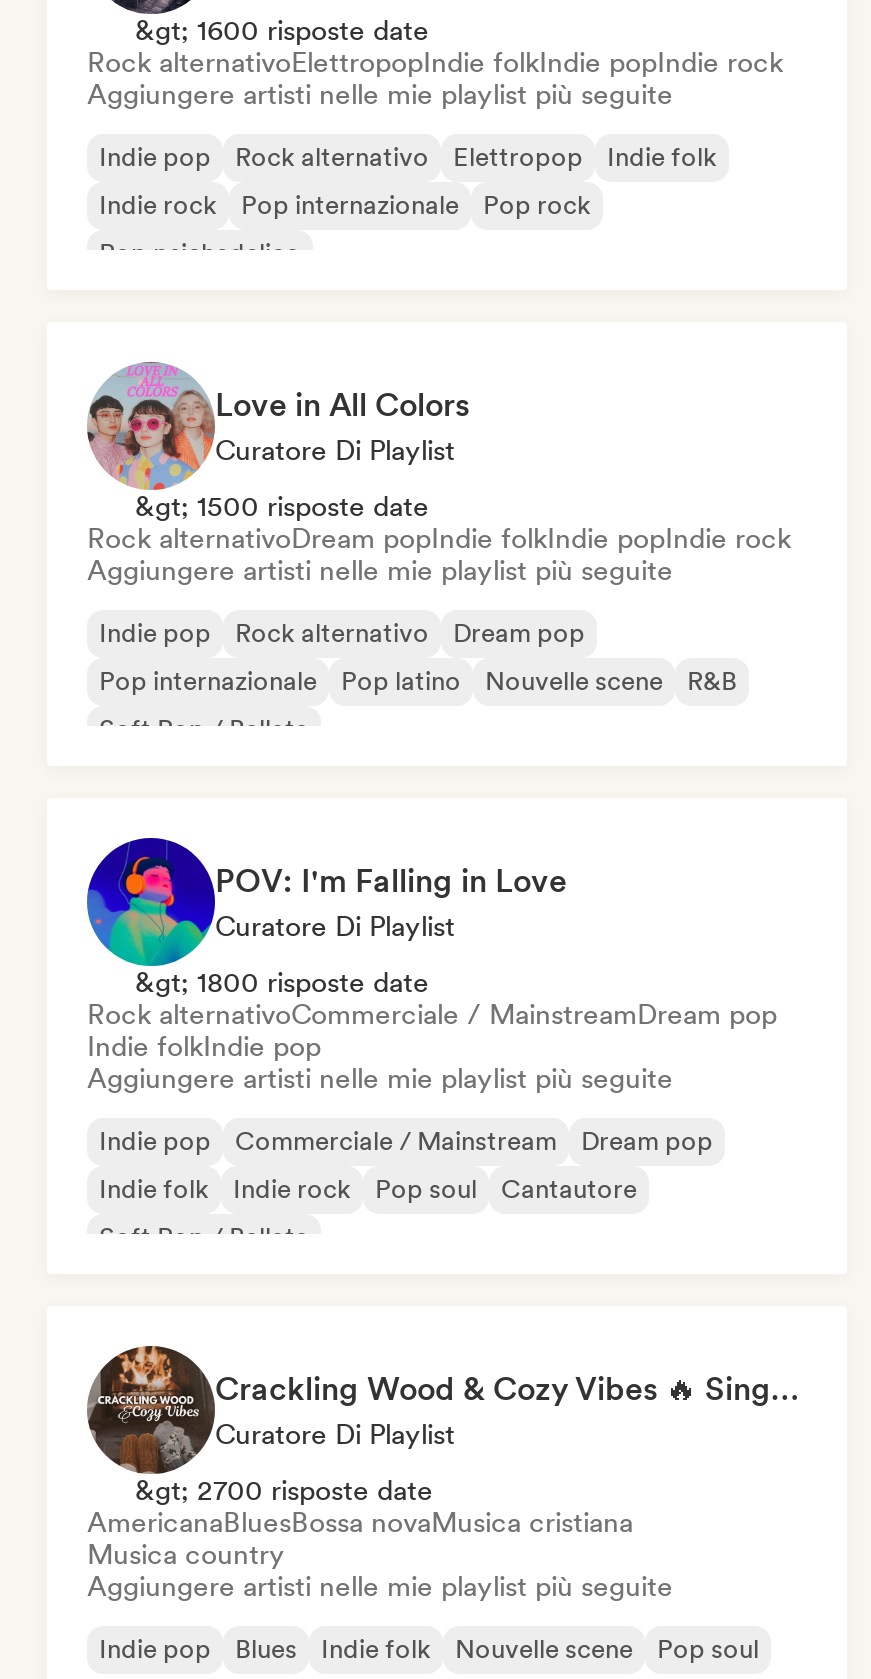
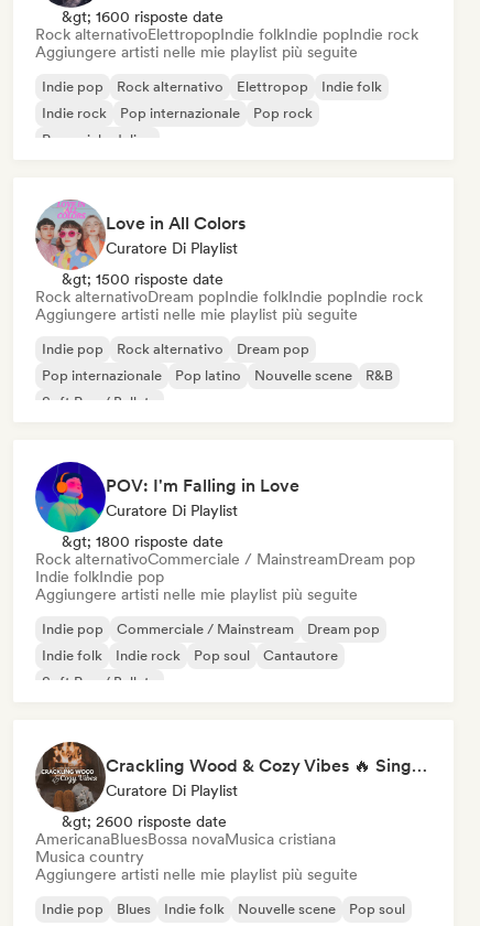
- &gt; 2700 risposte date
+ &gt; 2600 risposte date
